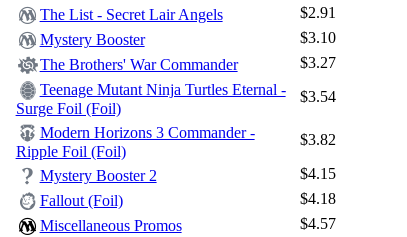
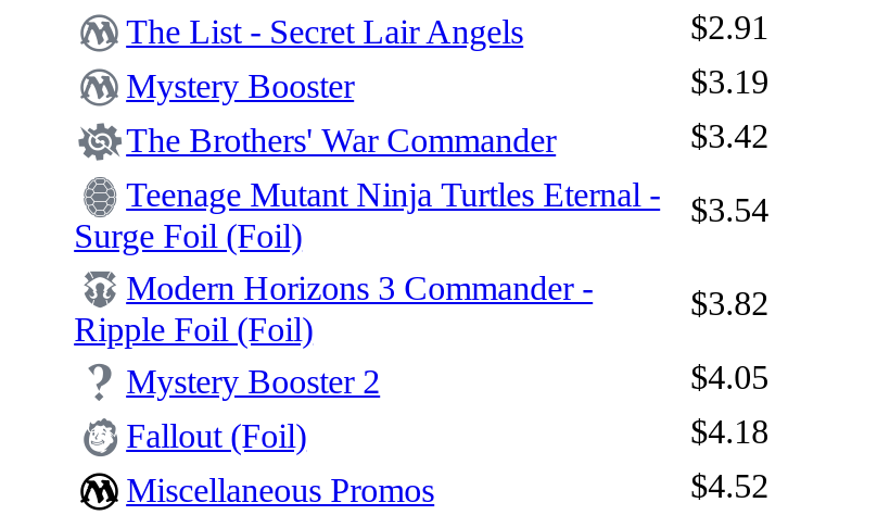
- $3.10
+ $3.19

- $3.27
+ $3.42

- $4.15
+ $4.05

- $4.57
+ $4.52
